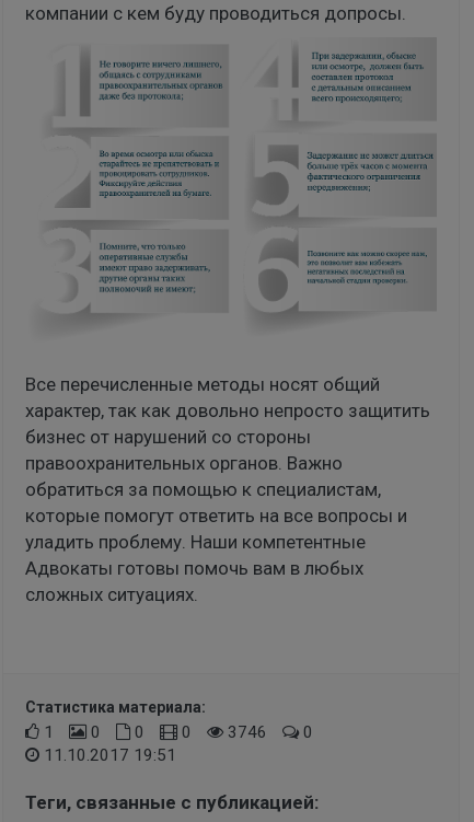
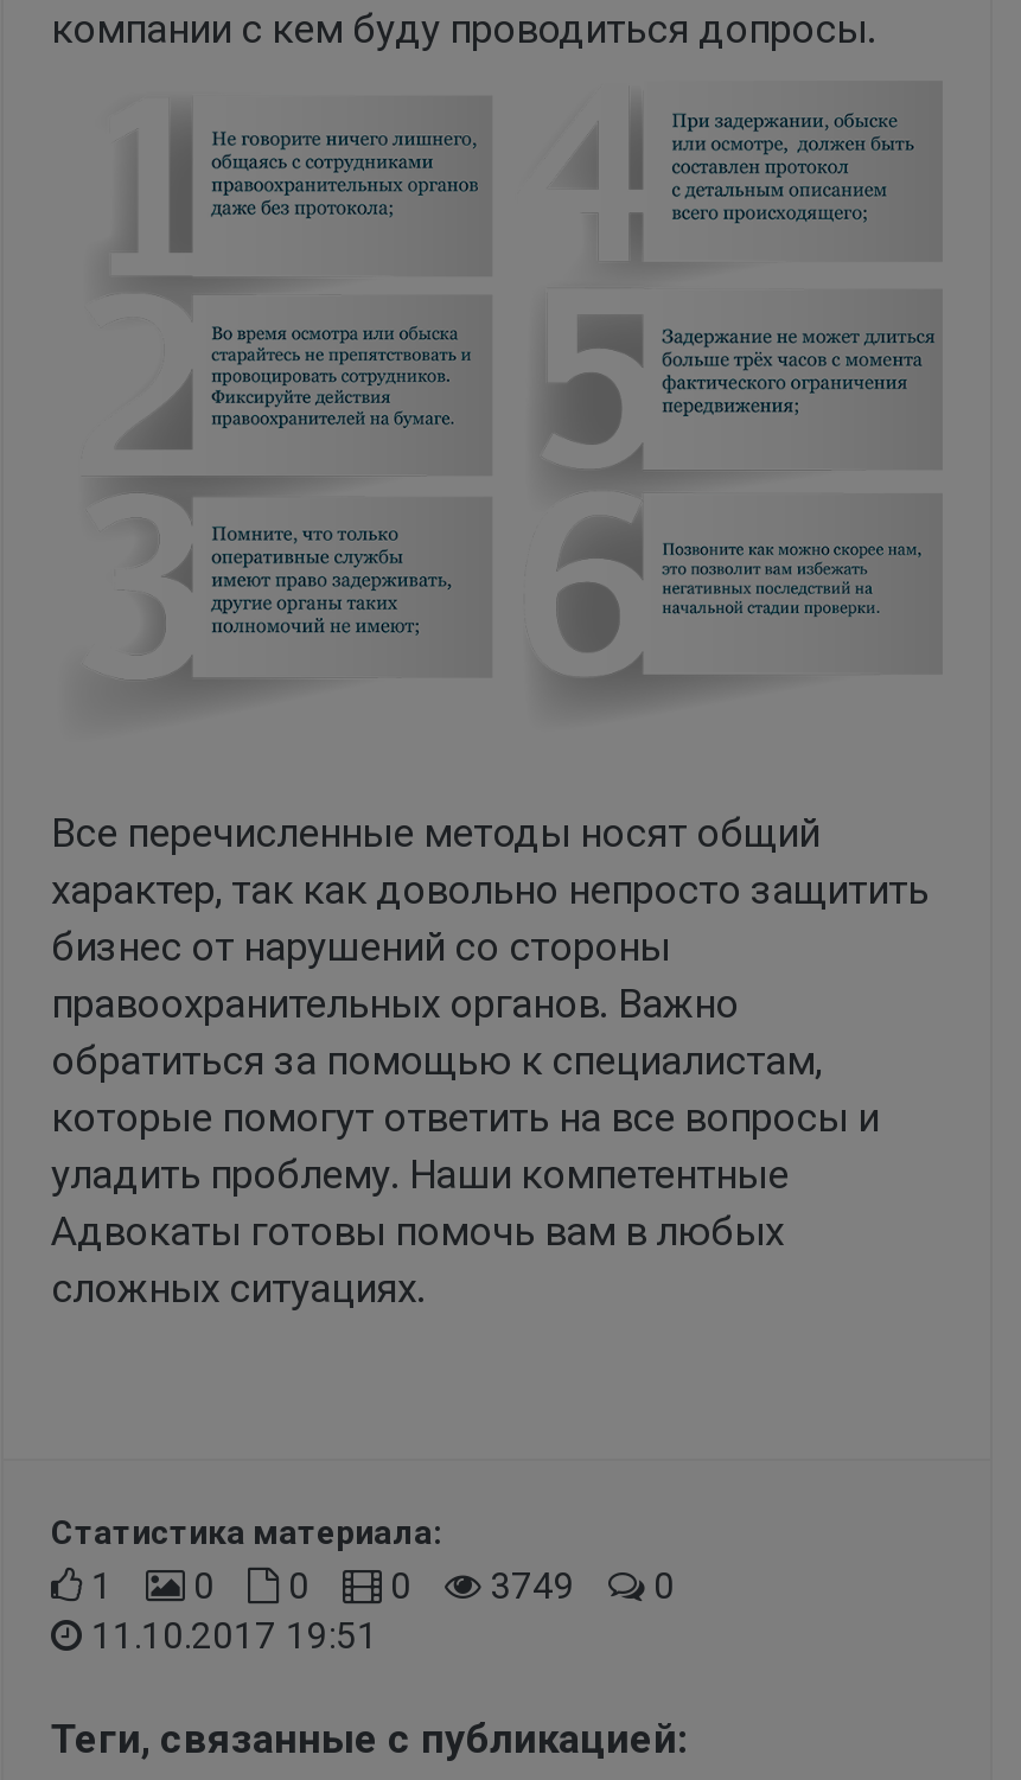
- 3746
+ 3749
